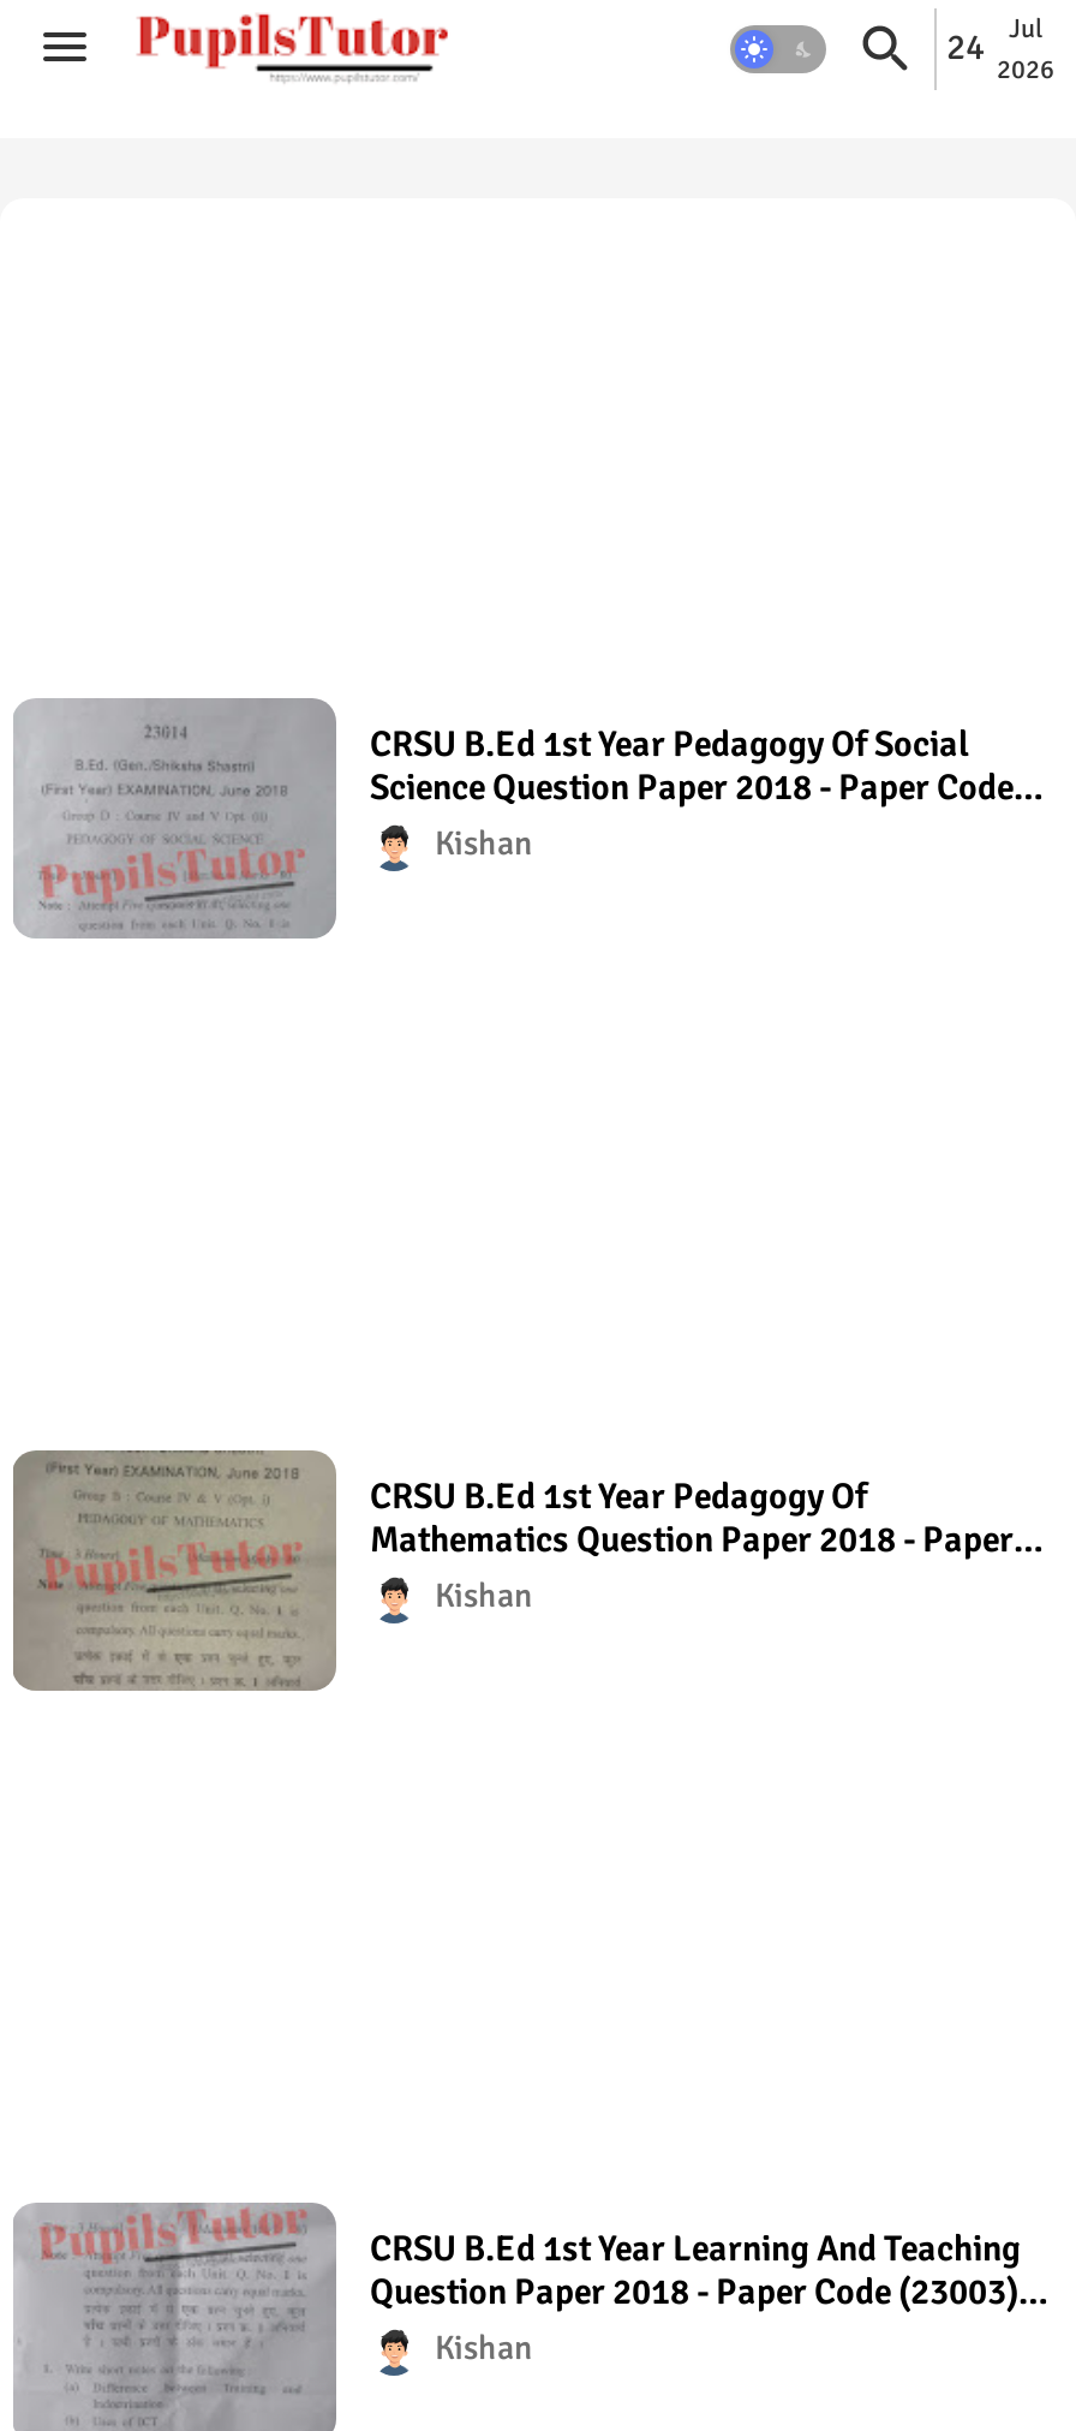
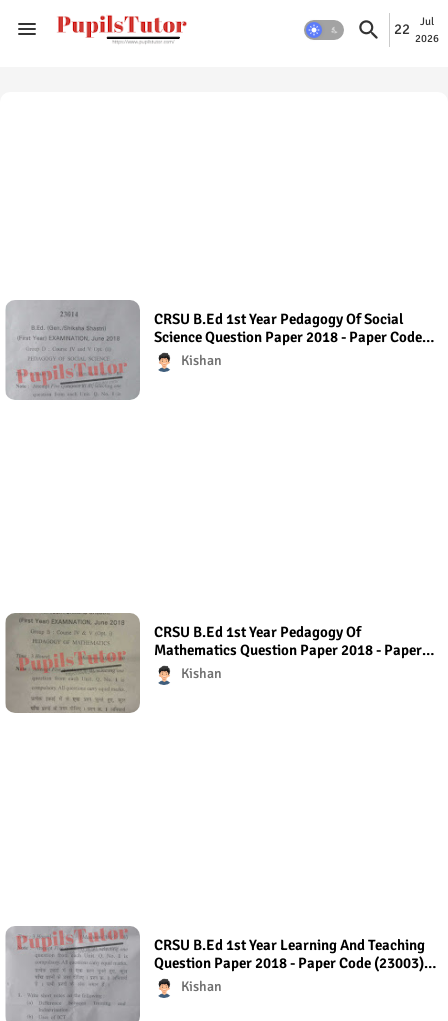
- 24 2026 Jul
+ 22 2026 Jul
